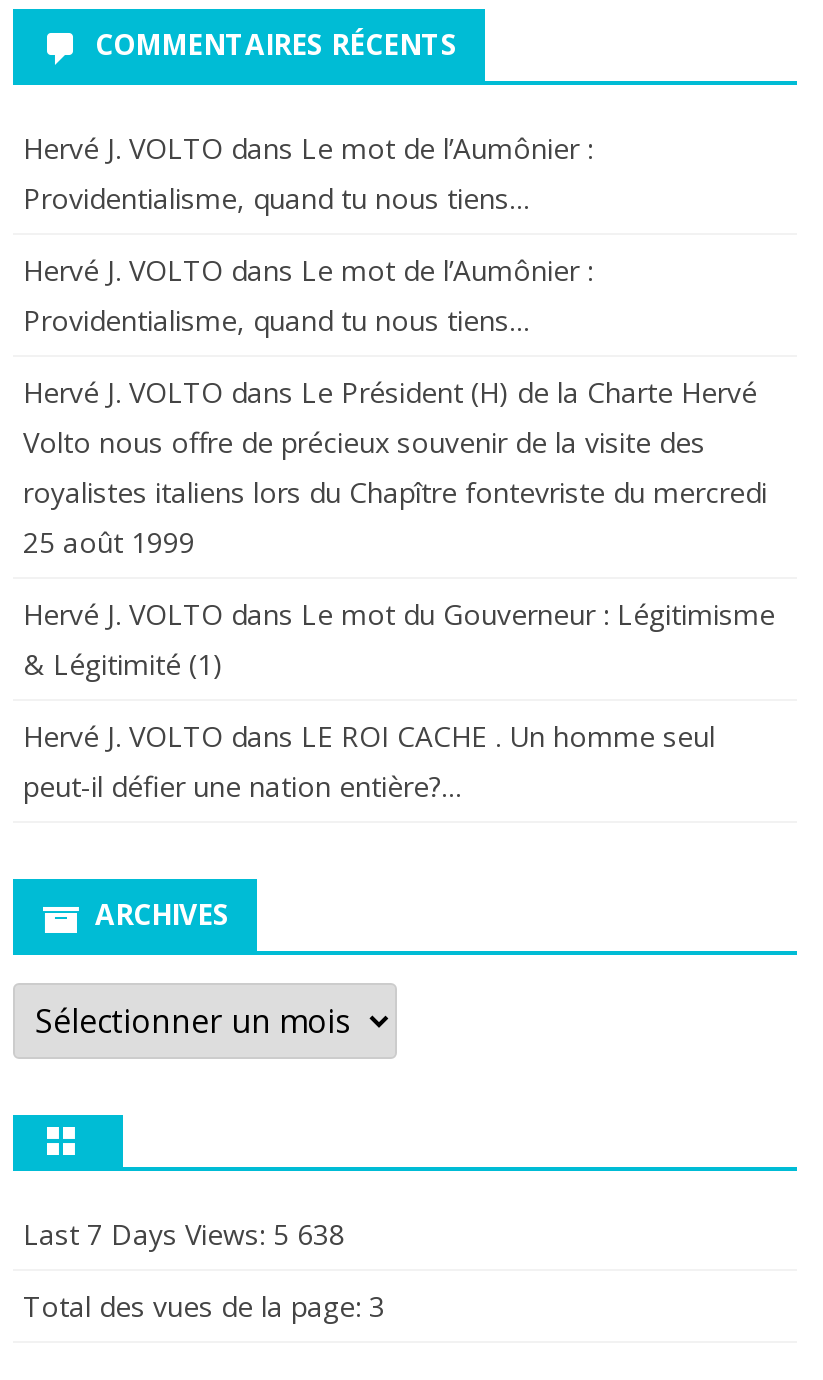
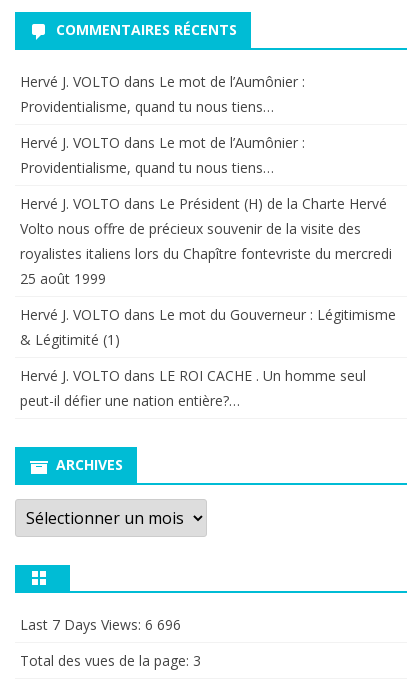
- Last 7 Days Views: 5 638
+ Last 7 Days Views: 6 696
